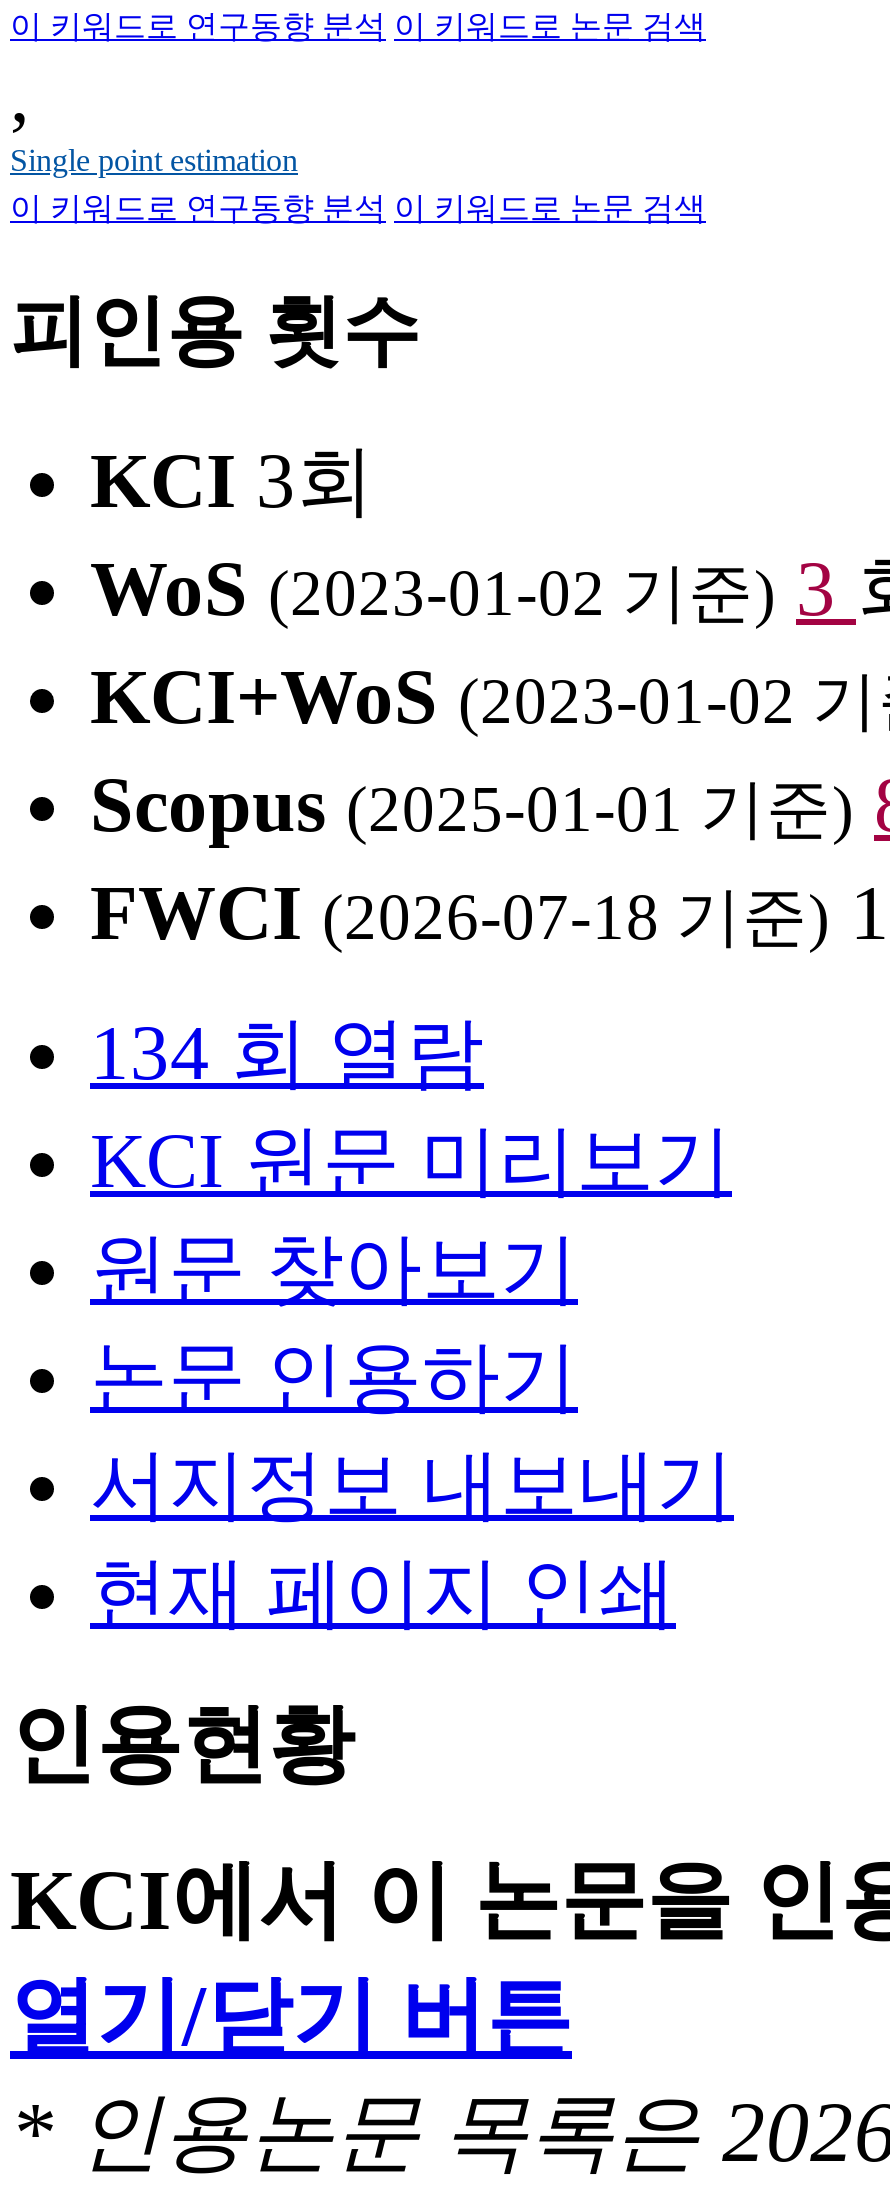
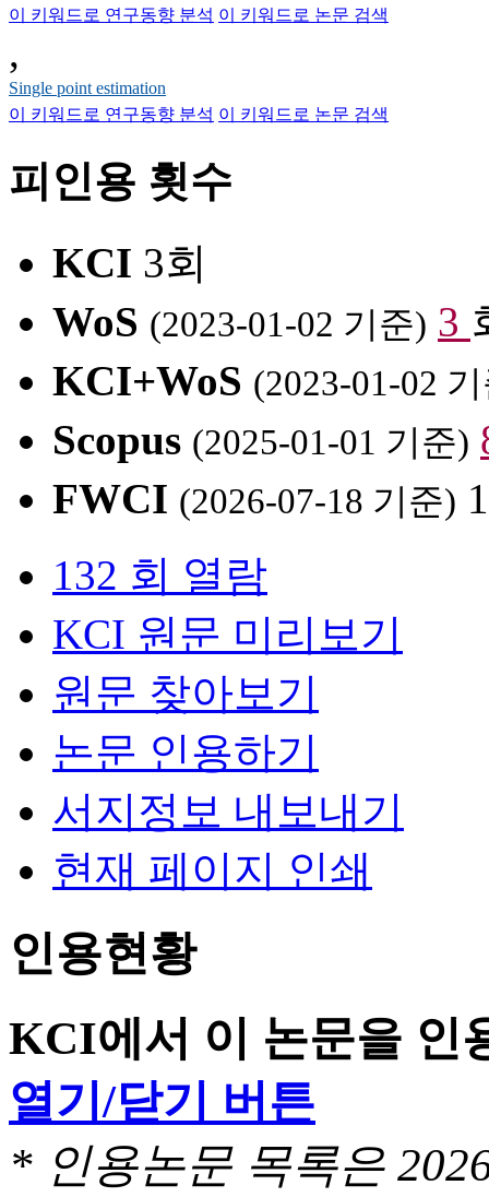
- 134 회 열람
+ 132 회 열람
